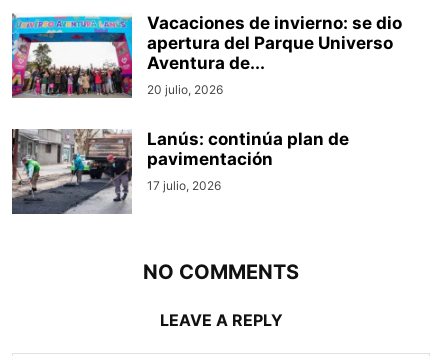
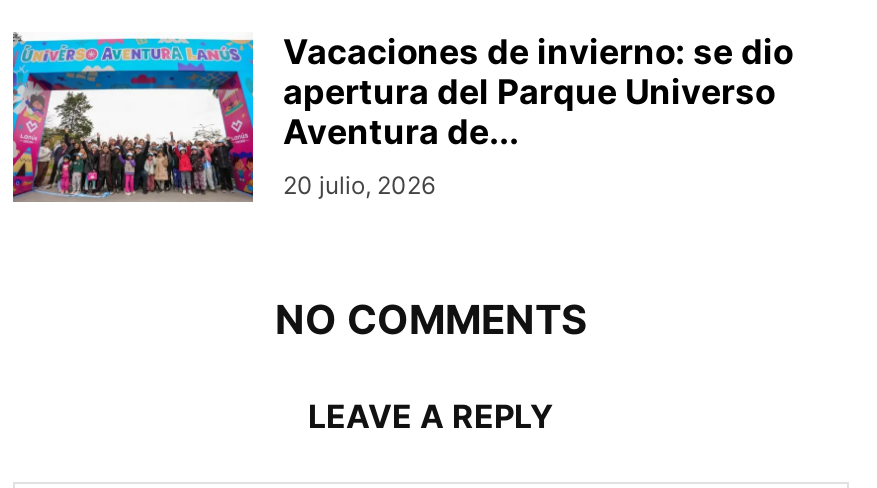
- [image]
- Lanús: continúa plan de
- pavimentación
- 17 julio, 2026
